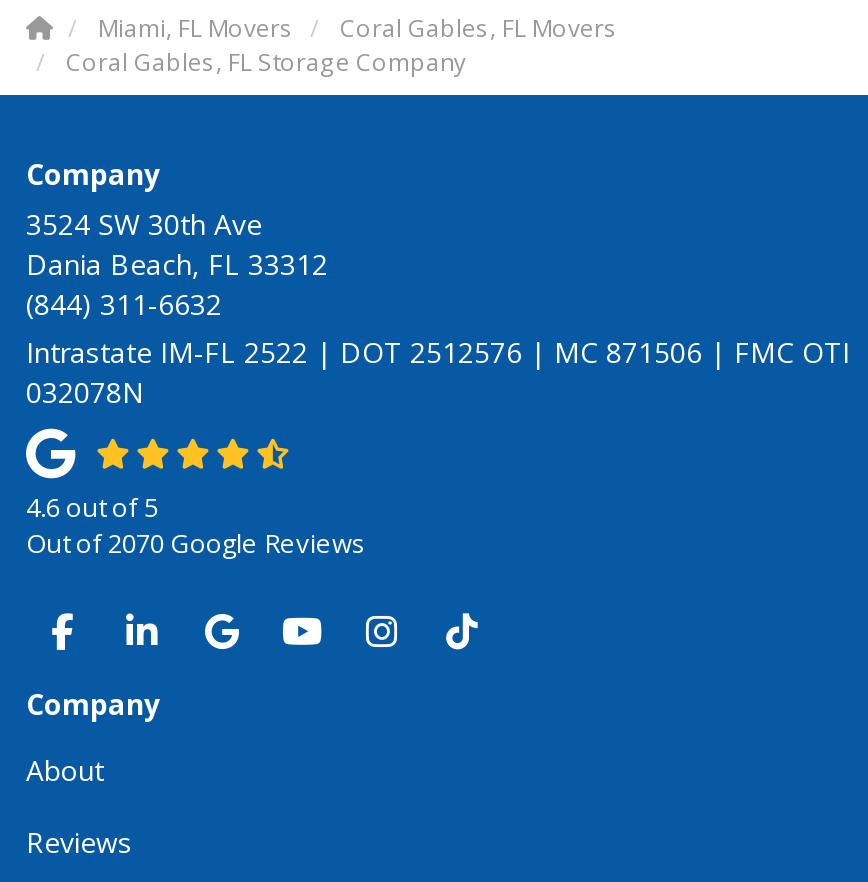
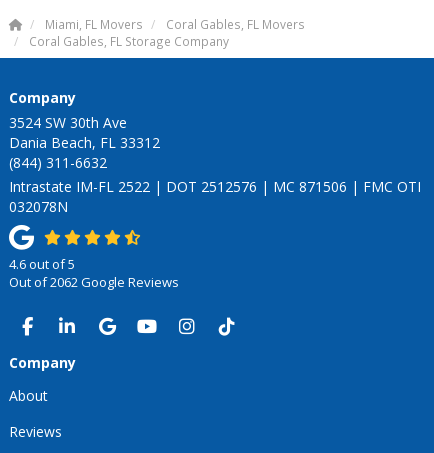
- Out of 2070 Google Reviews
+ Out of 2062 Google Reviews
